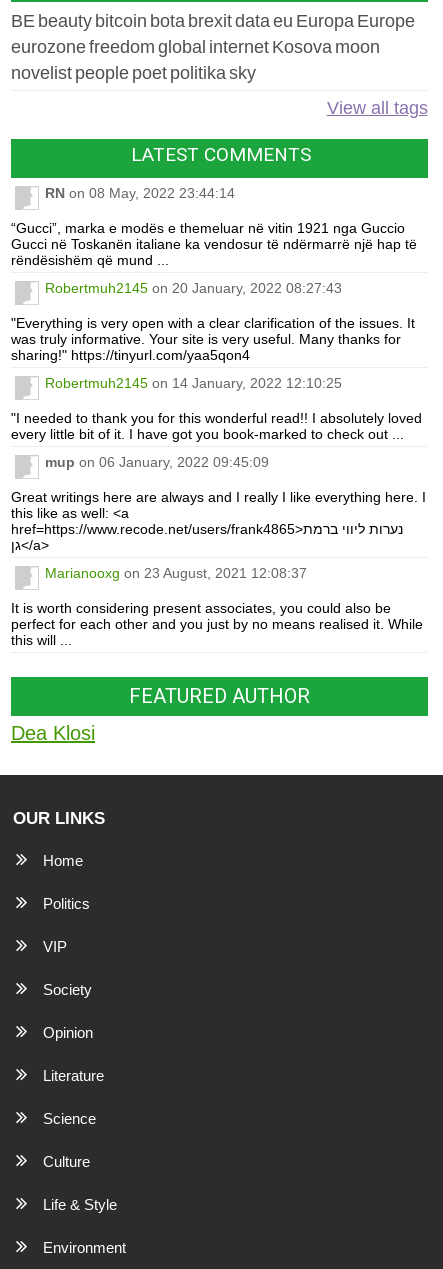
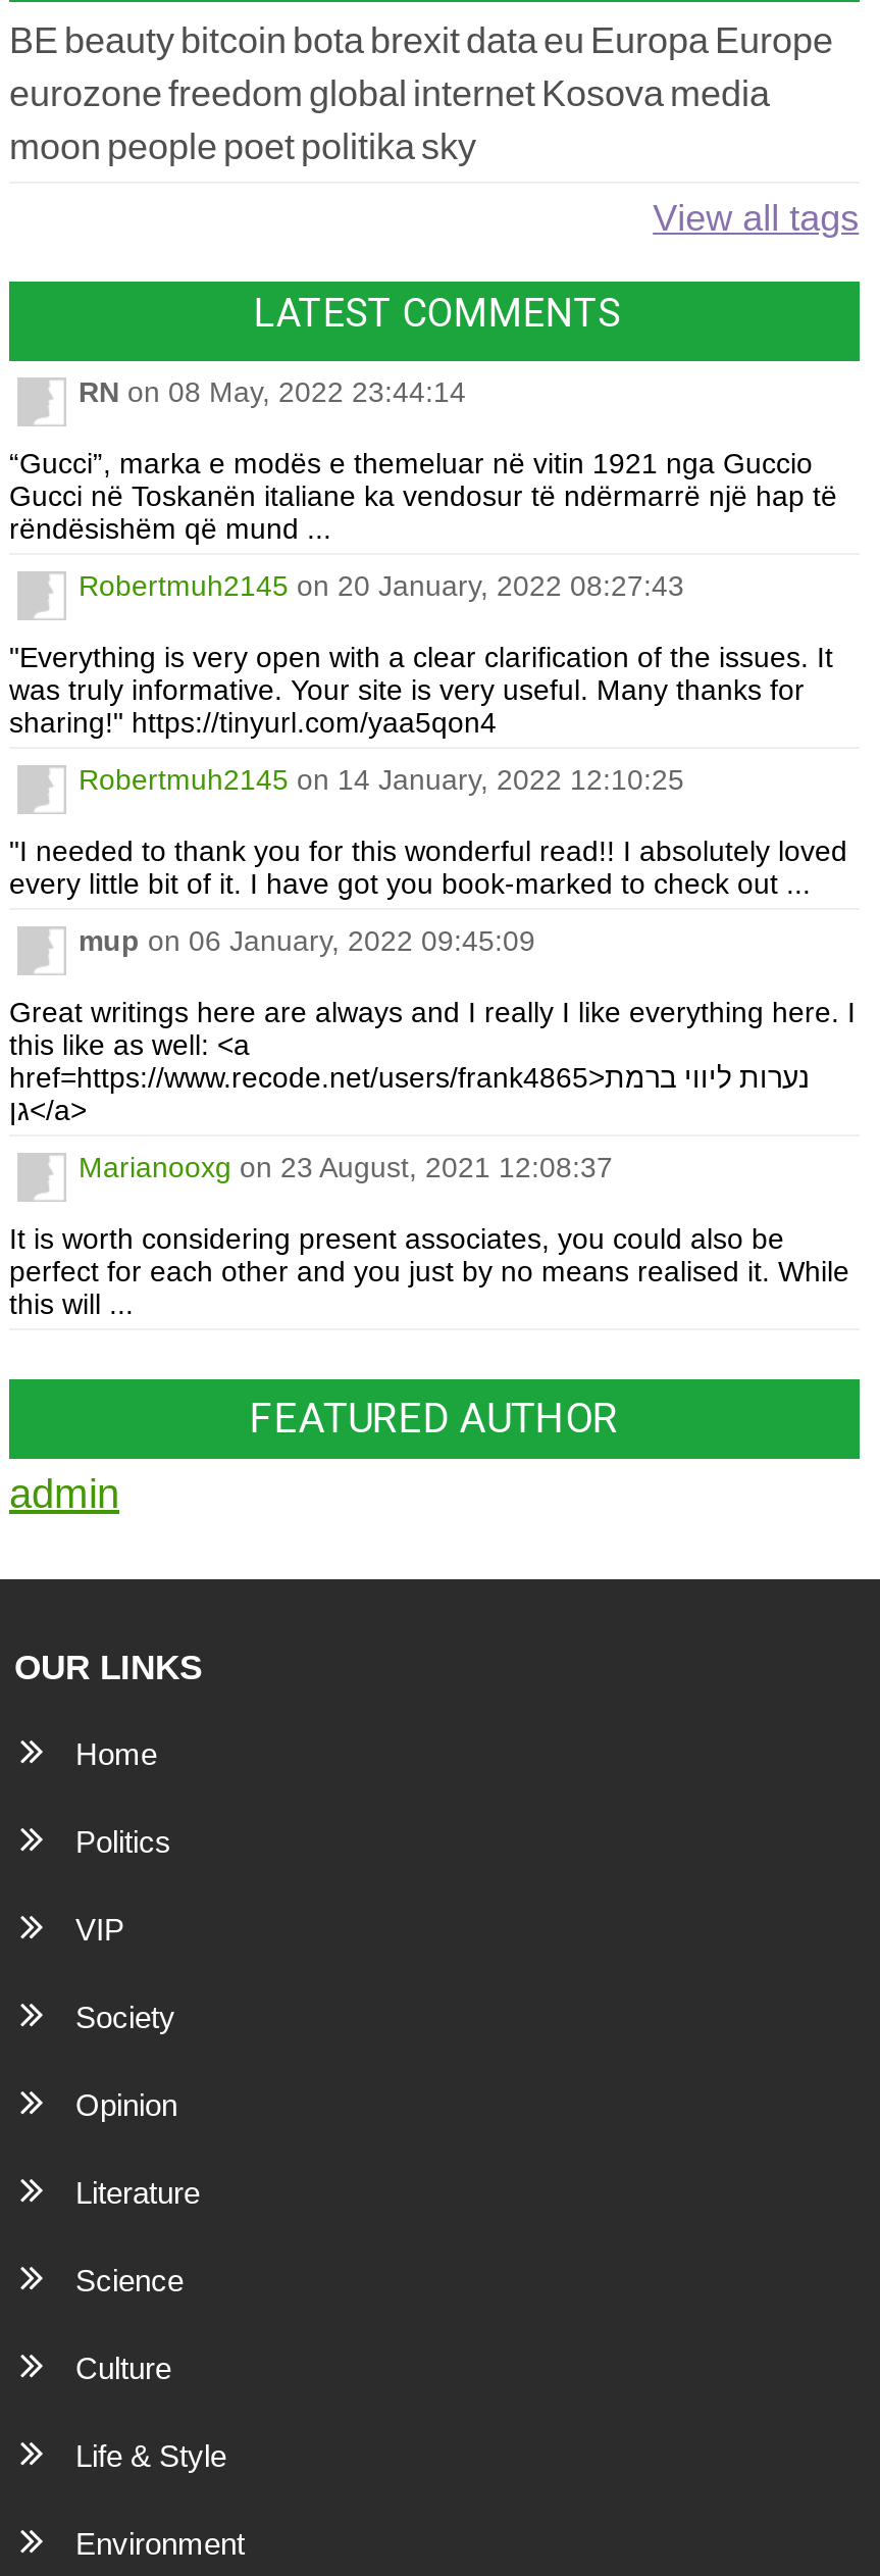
- eurozone freedom global internet Kosova moon
+ eurozone freedom global internet Kosova media

- novelist people poet politika sky
+ moon people poet politika sky

- Dea Klosi
+ admin
